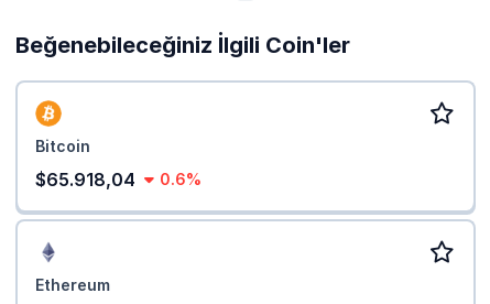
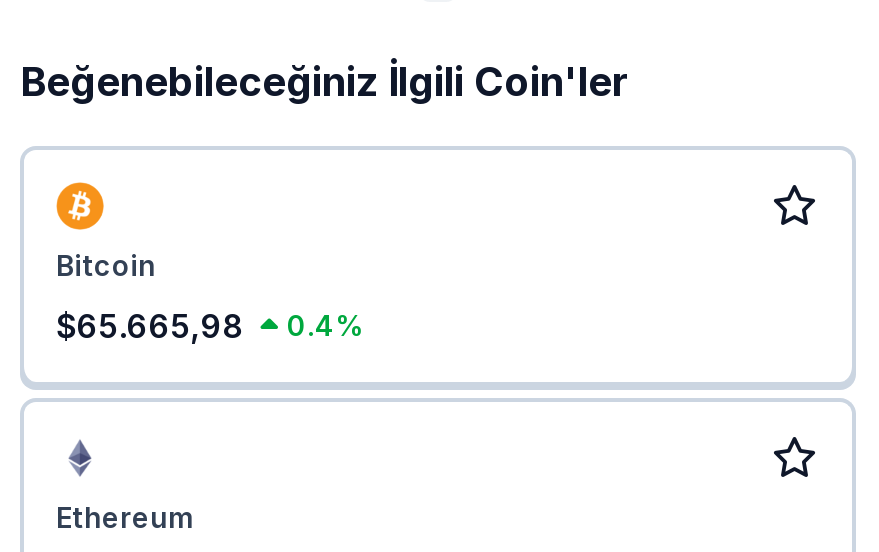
- $65.918,04
+ $65.665,98

- 0.6%
+ 0.4%
